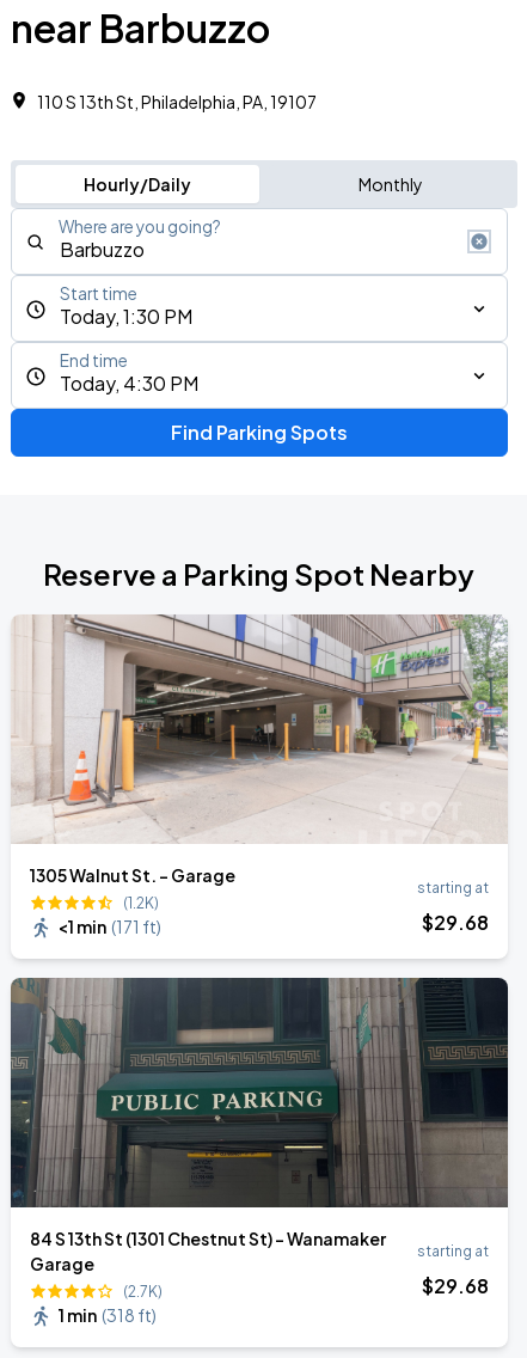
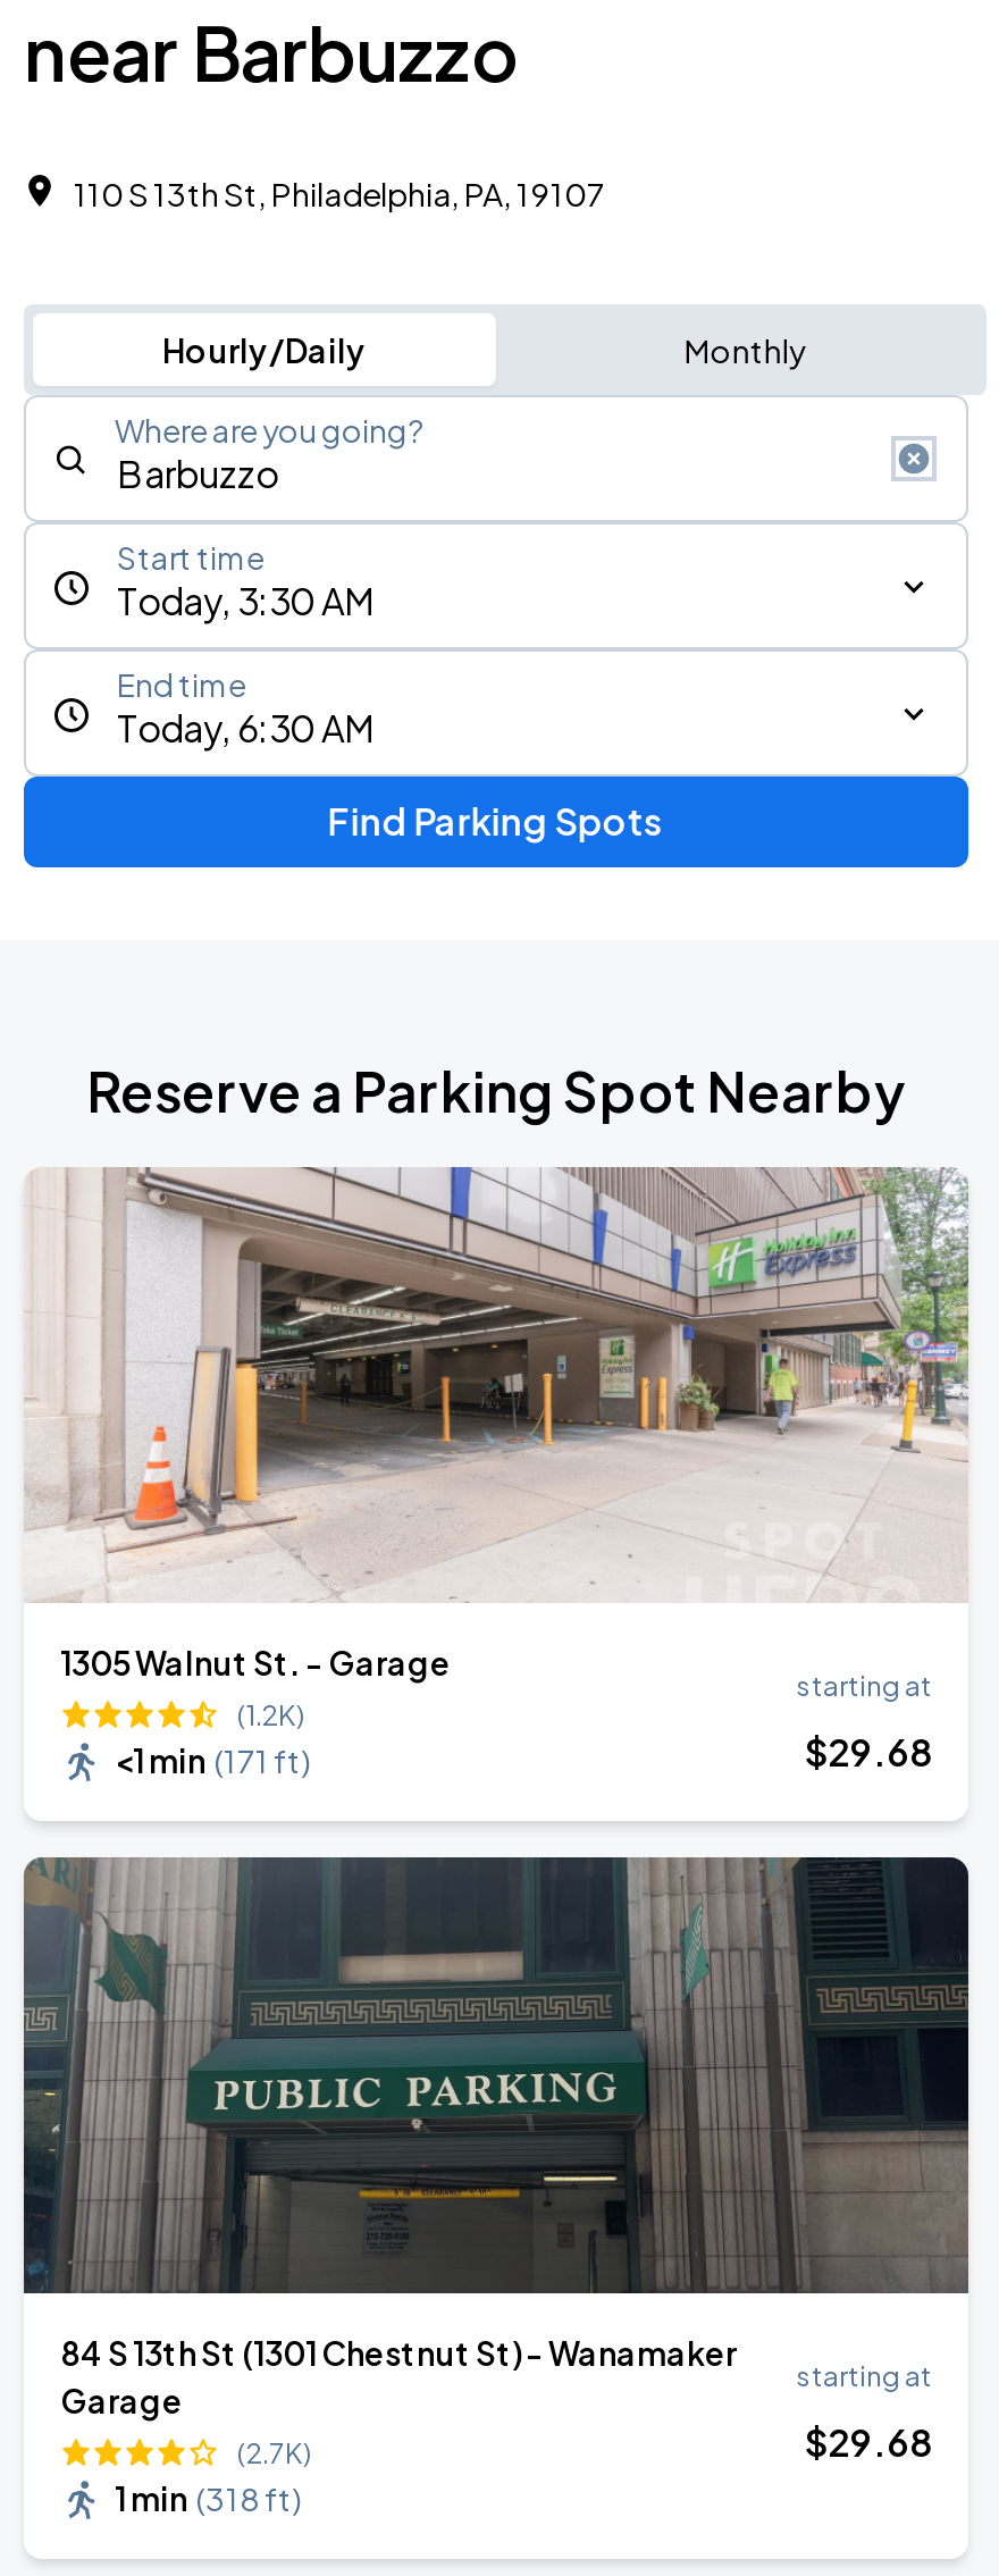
- Today, 1:30 PM
+ Today, 3:30 AM

- Today, 4:30 PM
+ Today, 6:30 AM
